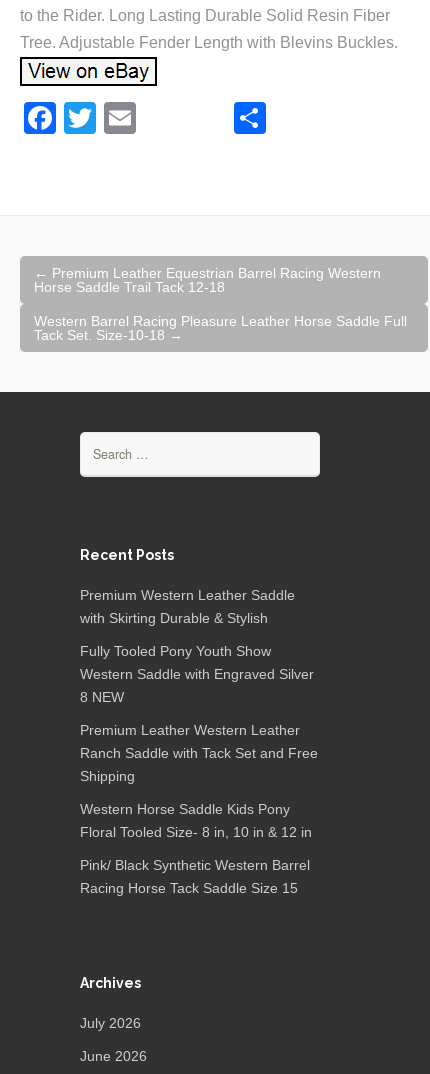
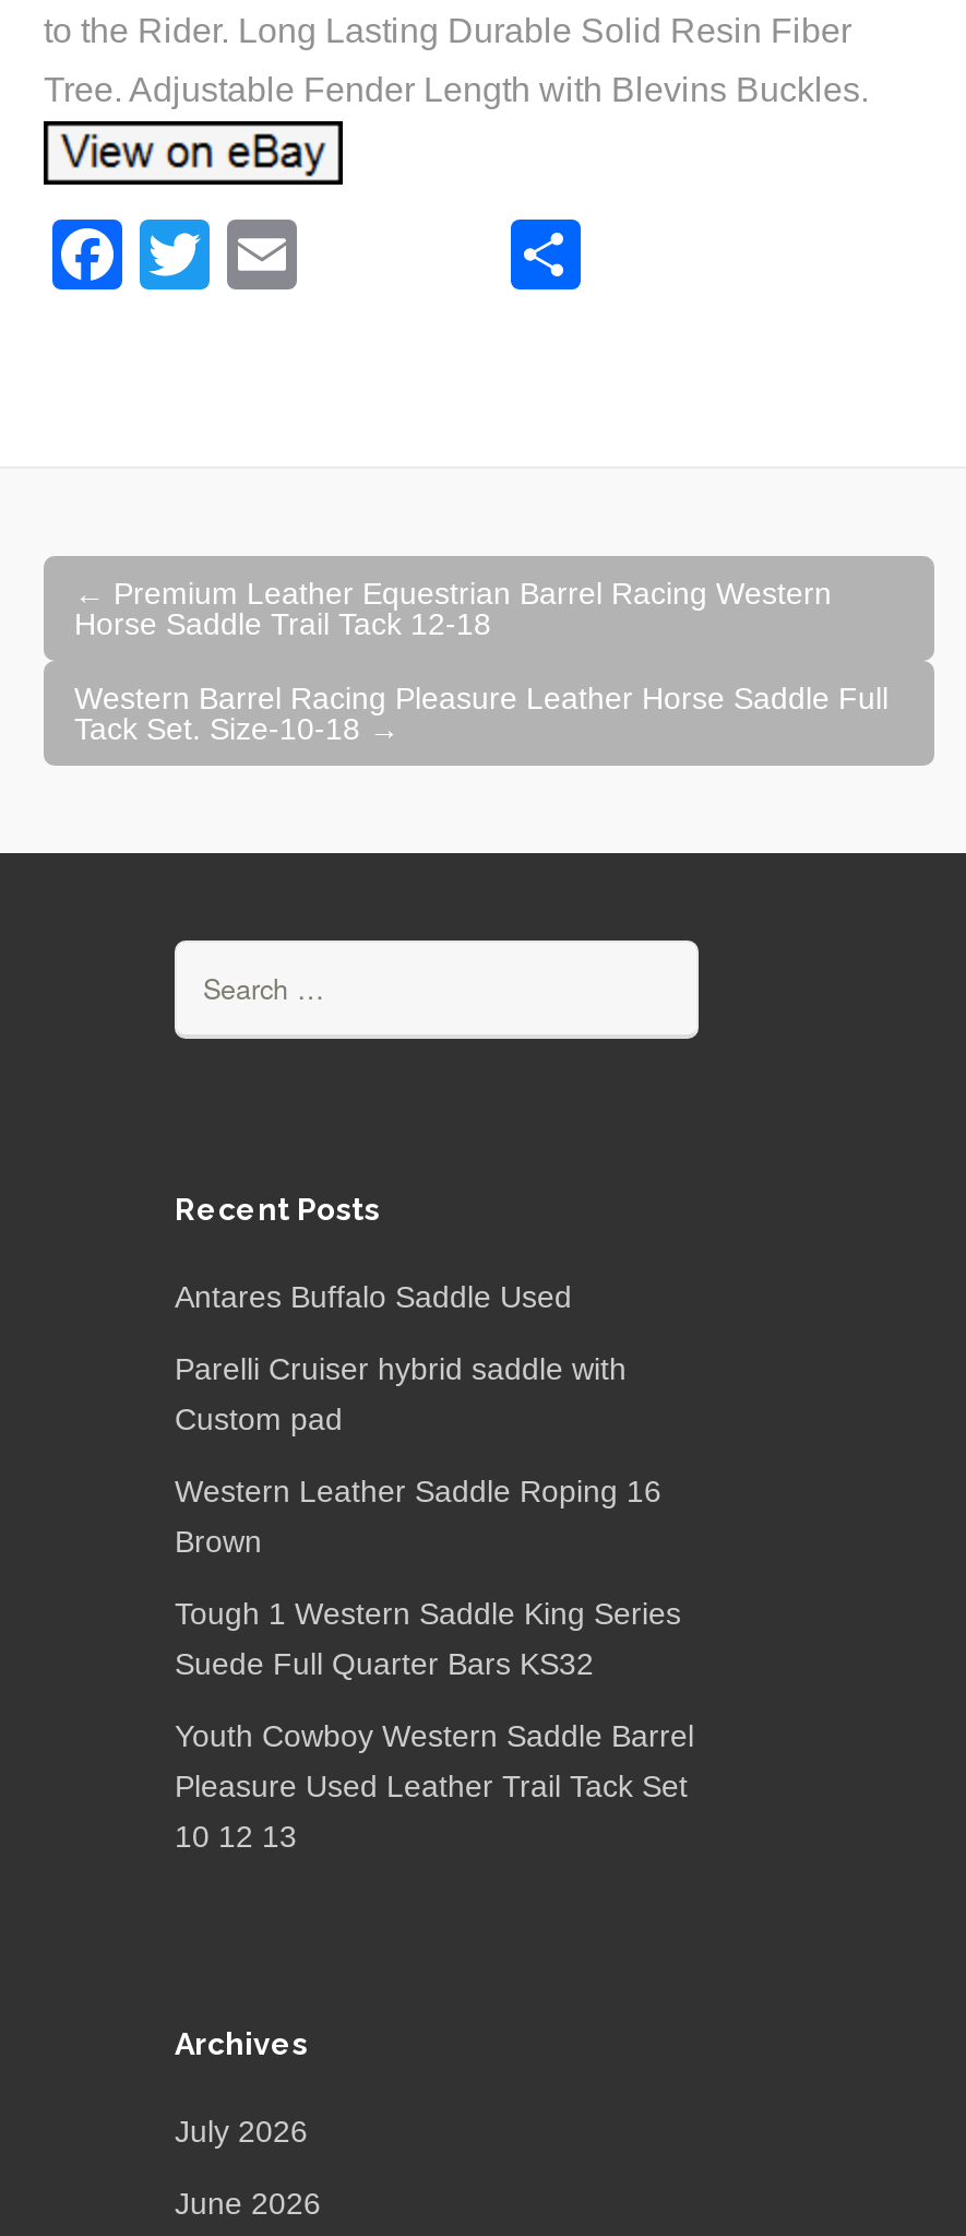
- Premium Western Leather Saddle
- with Skirting Durable & Stylish
+ Antares Buffalo Saddle Used

- Fully Tooled Pony Youth Show
- Western Saddle with Engraved Silver
- 8 NEW
+ Parelli Cruiser hybrid saddle with
+ Custom pad

- Premium Leather Western Leather
- Ranch Saddle with Tack Set and Free
- Shipping
+ Western Leather Saddle Roping 16
+ Brown

- Western Horse Saddle Kids Pony
- Floral Tooled Size- 8 in, 10 in & 12 in
+ Tough 1 Western Saddle King Series
+ Suede Full Quarter Bars KS32

- Pink/ Black Synthetic Western Barrel
- Racing Horse Tack Saddle Size 15
+ Youth Cowboy Western Saddle Barrel
+ Pleasure Used Leather Trail Tack Set
+ 10 12 13
